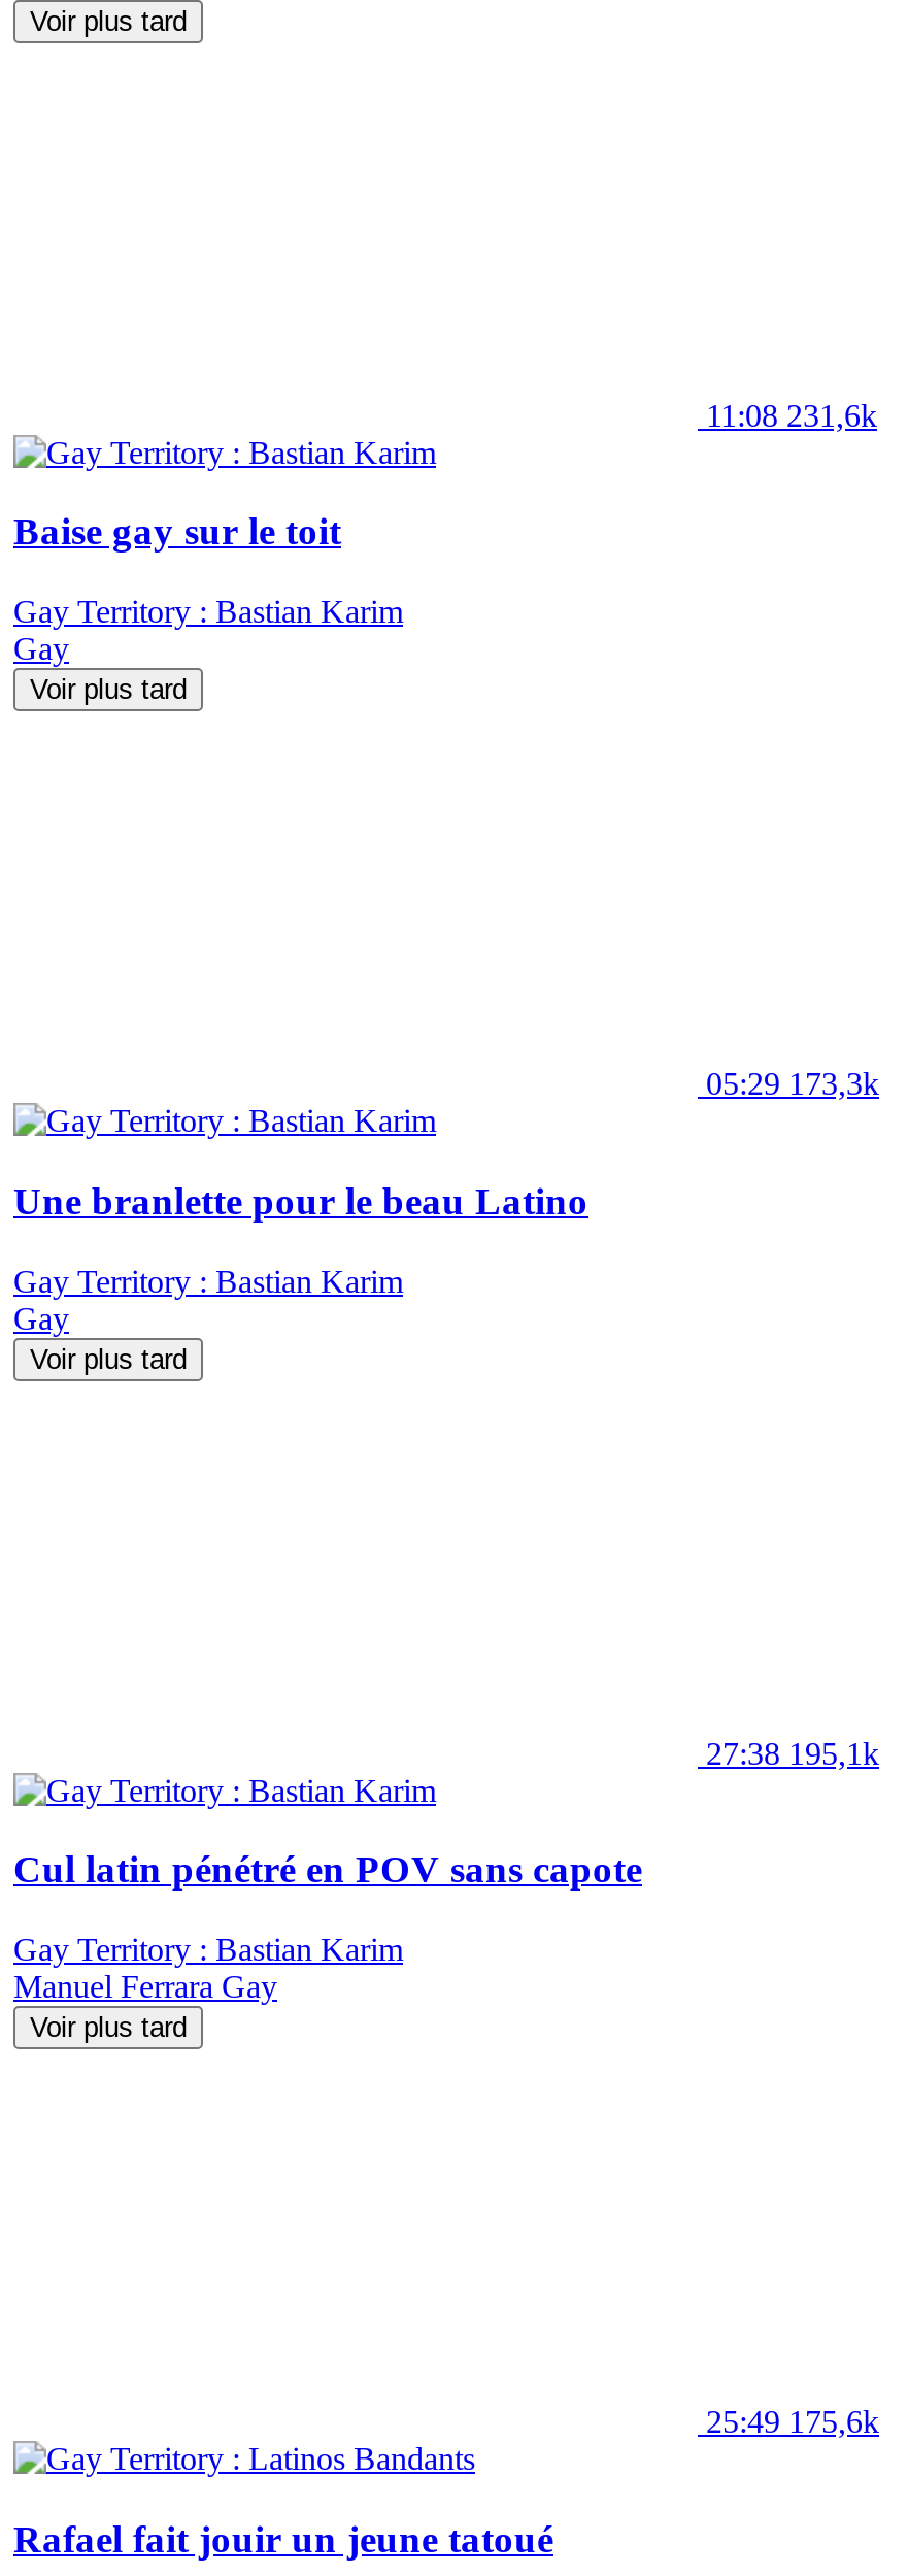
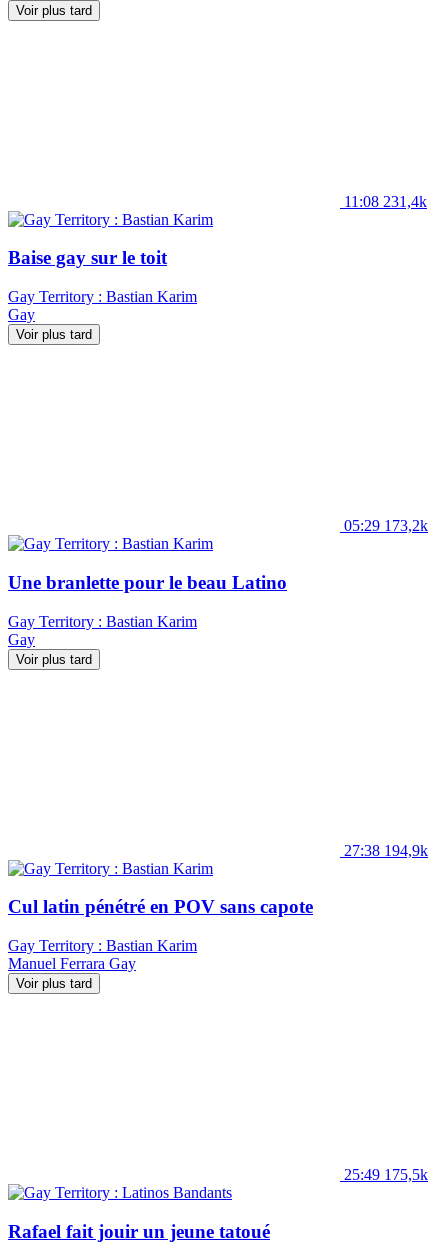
- 11:08 231,6k
+ 11:08 231,4k

- 05:29 173,3k
+ 05:29 173,2k

- 27:38 195,1k
+ 27:38 194,9k

- 25:49 175,6k
+ 25:49 175,5k
